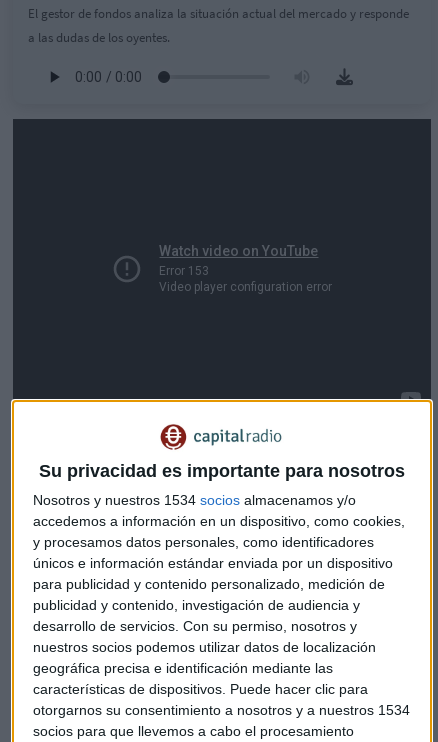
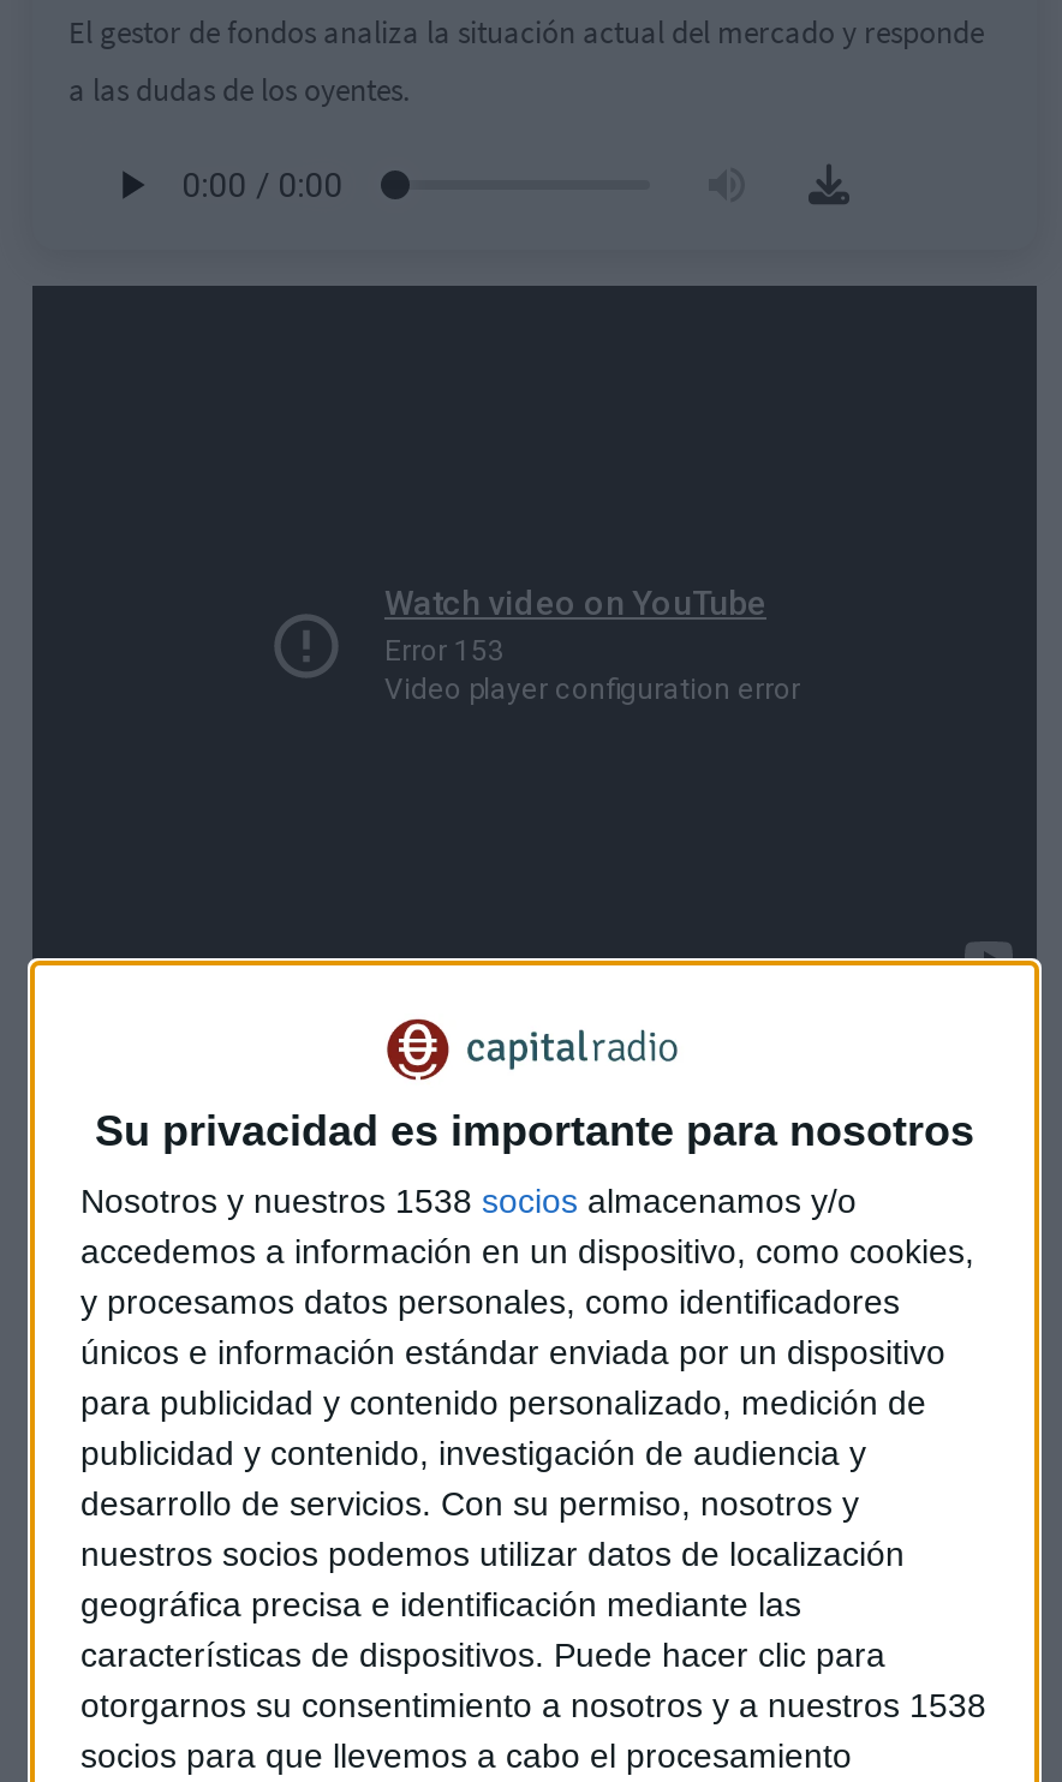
- Nosotros y nuestros 1534 socios almacenamos y/o
+ Nosotros y nuestros 1538 socios almacenamos y/o

- otorgarnos su consentimiento a nosotros y a nuestros 1534
+ otorgarnos su consentimiento a nosotros y a nuestros 1538
